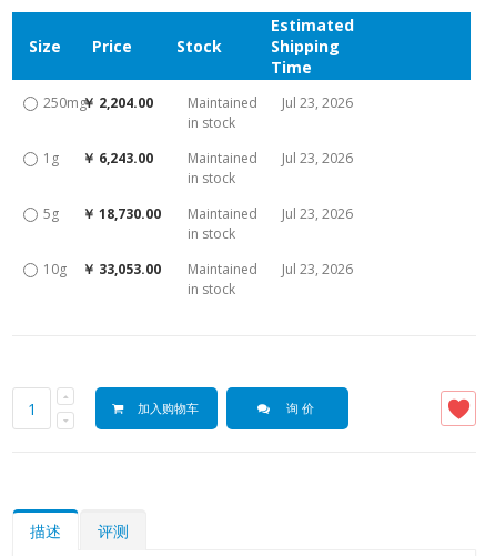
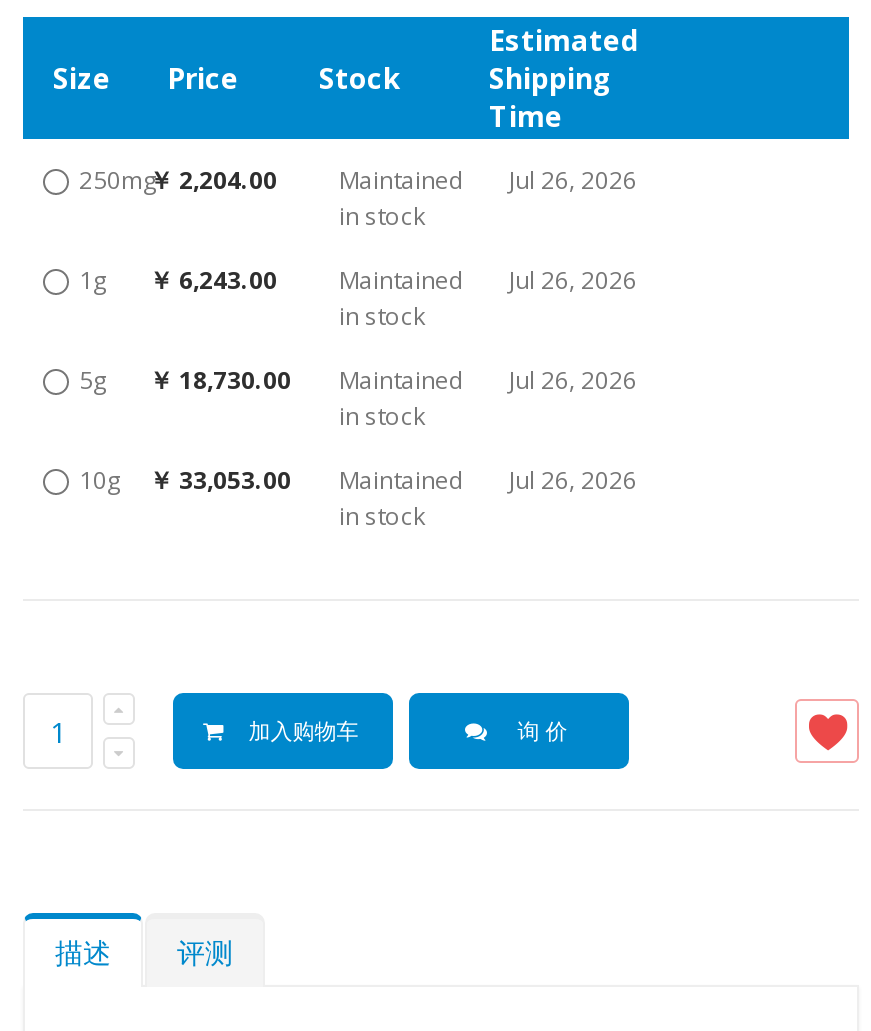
- 250mg ￥ 2,204.00 Maintained Jul 23, 2026
+ 250mg ￥ 2,204.00 Maintained Jul 26, 2026

- 1g ￥ 6,243.00 Maintained Jul 23, 2026
+ 1g ￥ 6,243.00 Maintained Jul 26, 2026

- Jul 23, 2026
+ Jul 26, 2026

- 10g ￥ 33,053.00 Maintained Jul 23, 2026
+ 10g ￥ 33,053.00 Maintained Jul 26, 2026
